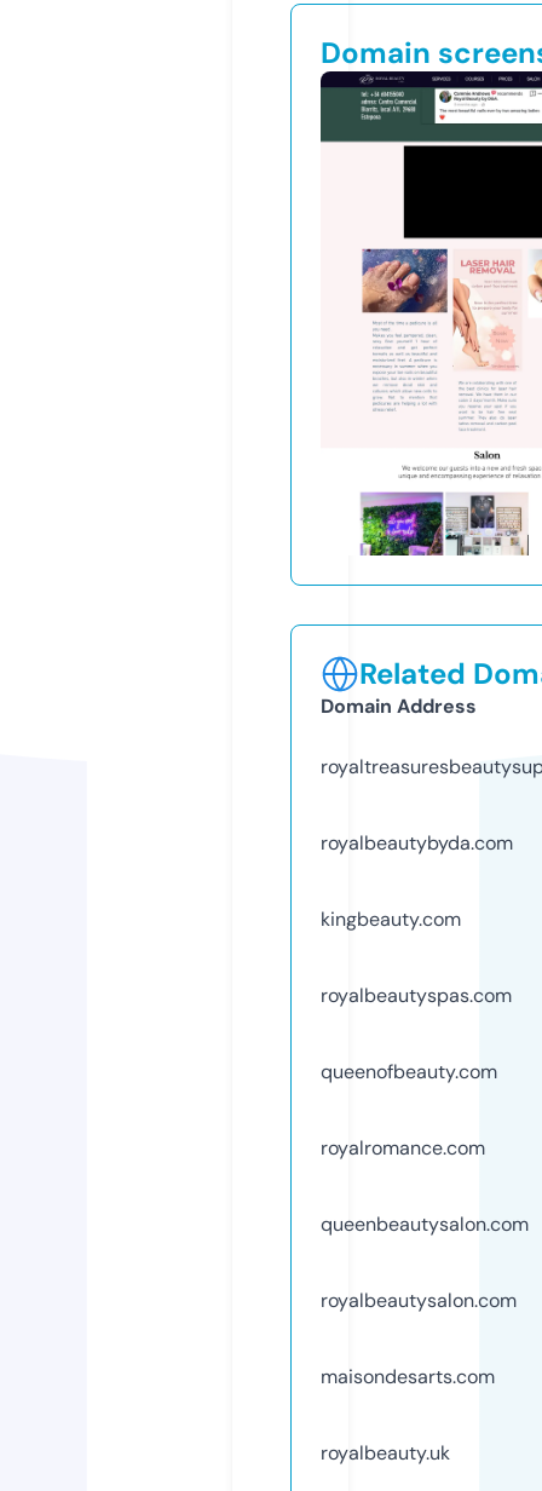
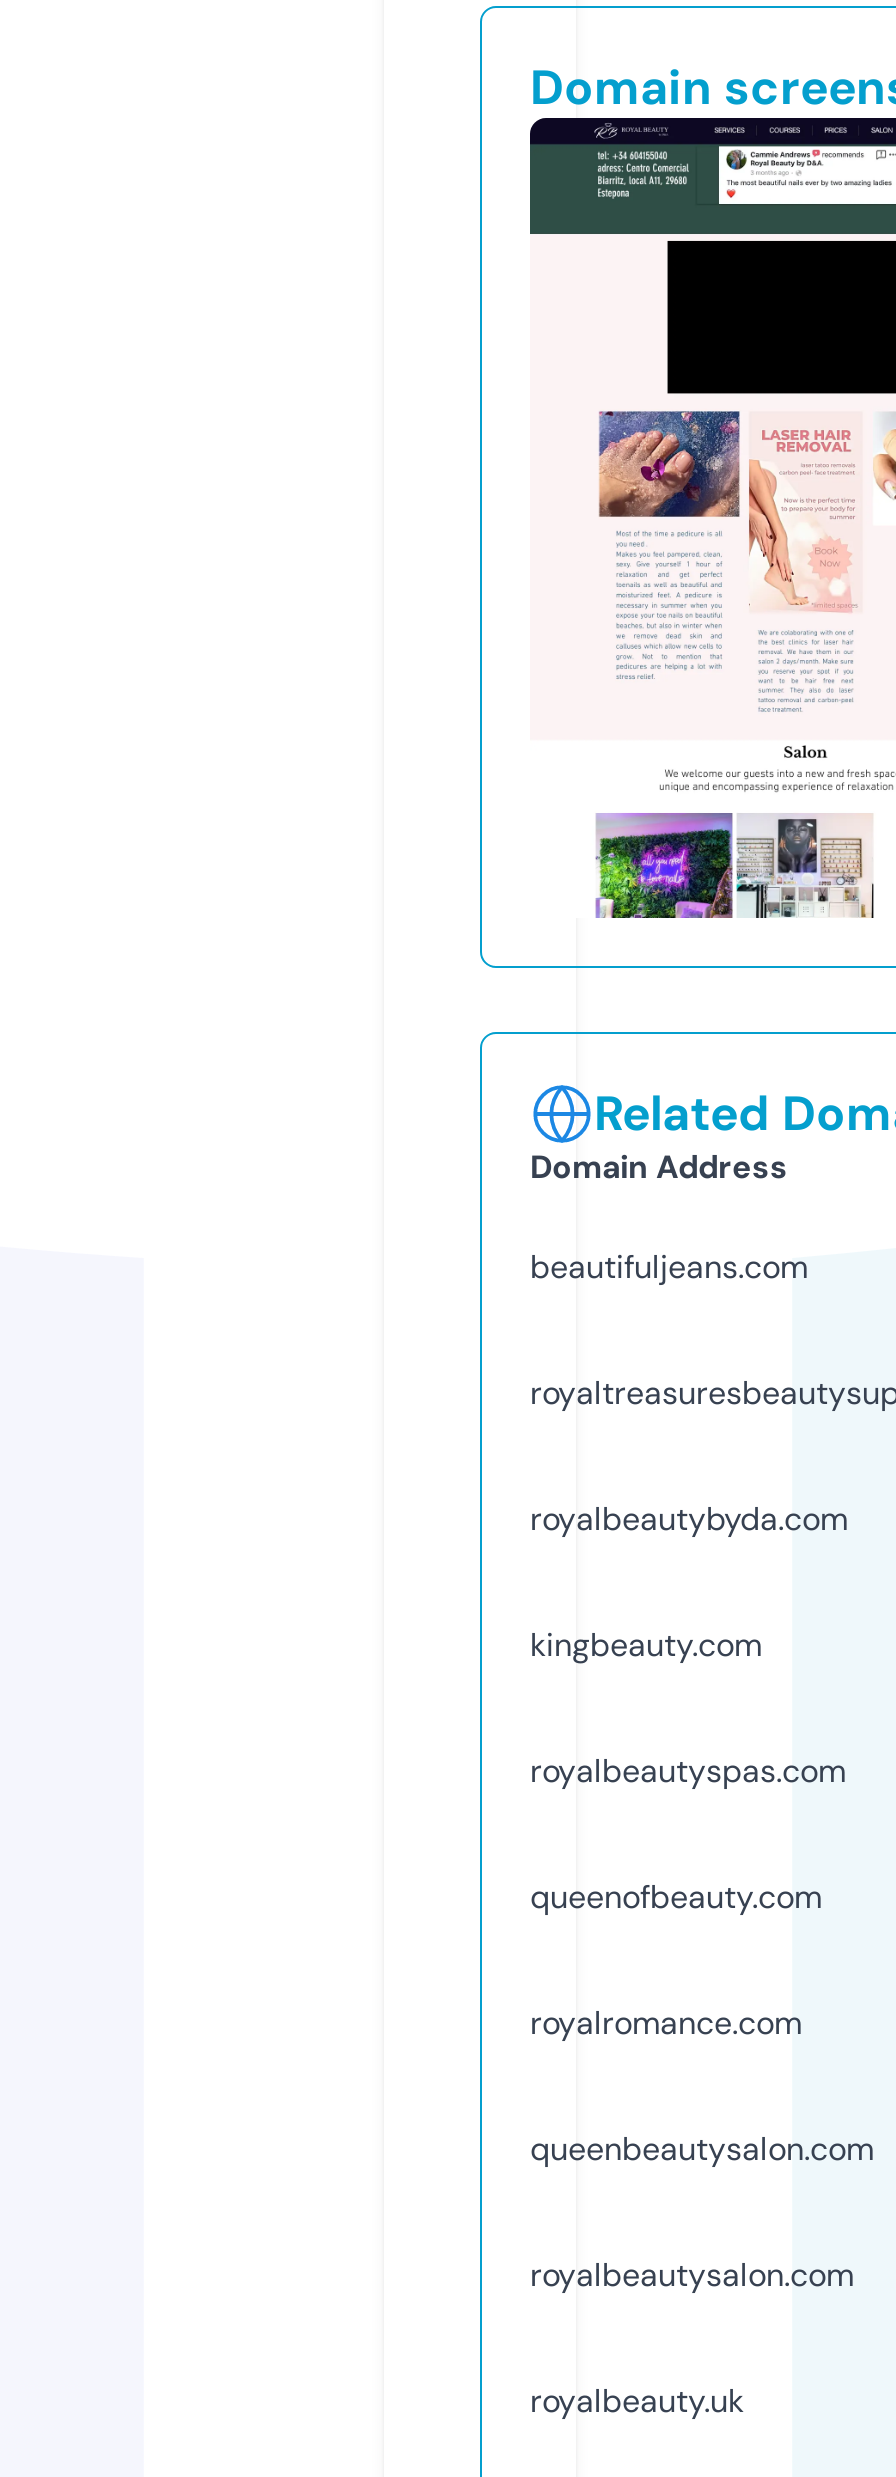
+ beautifuljeans.com

moved down: royalbeautybyda.com | kingbeauty.com | royalbeautyspas.com | queenofbeauty.com | royalromance.com | queenbeautysalon.com | royalbeautysalon.com

- maisondesarts.com
